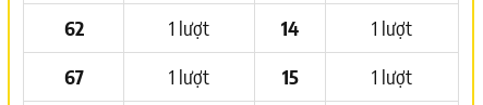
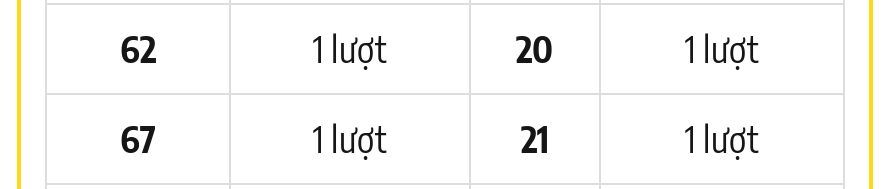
- 14
+ 20

- 15
+ 21
